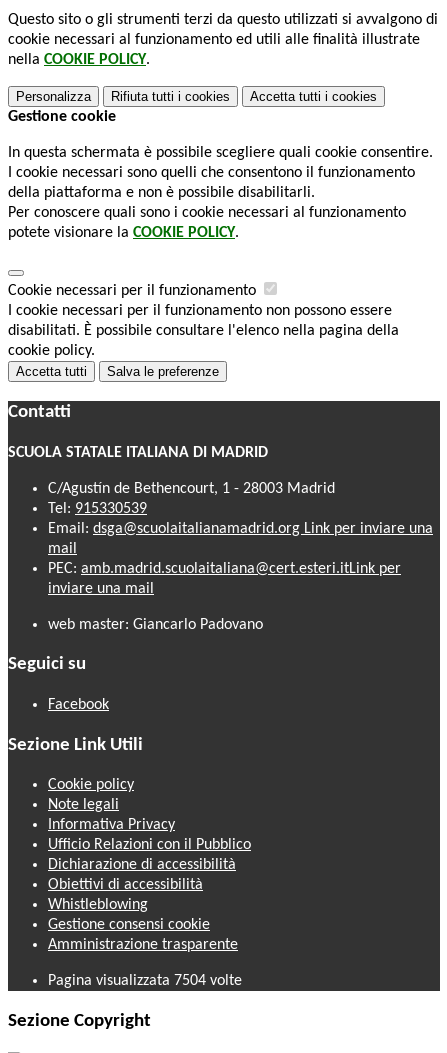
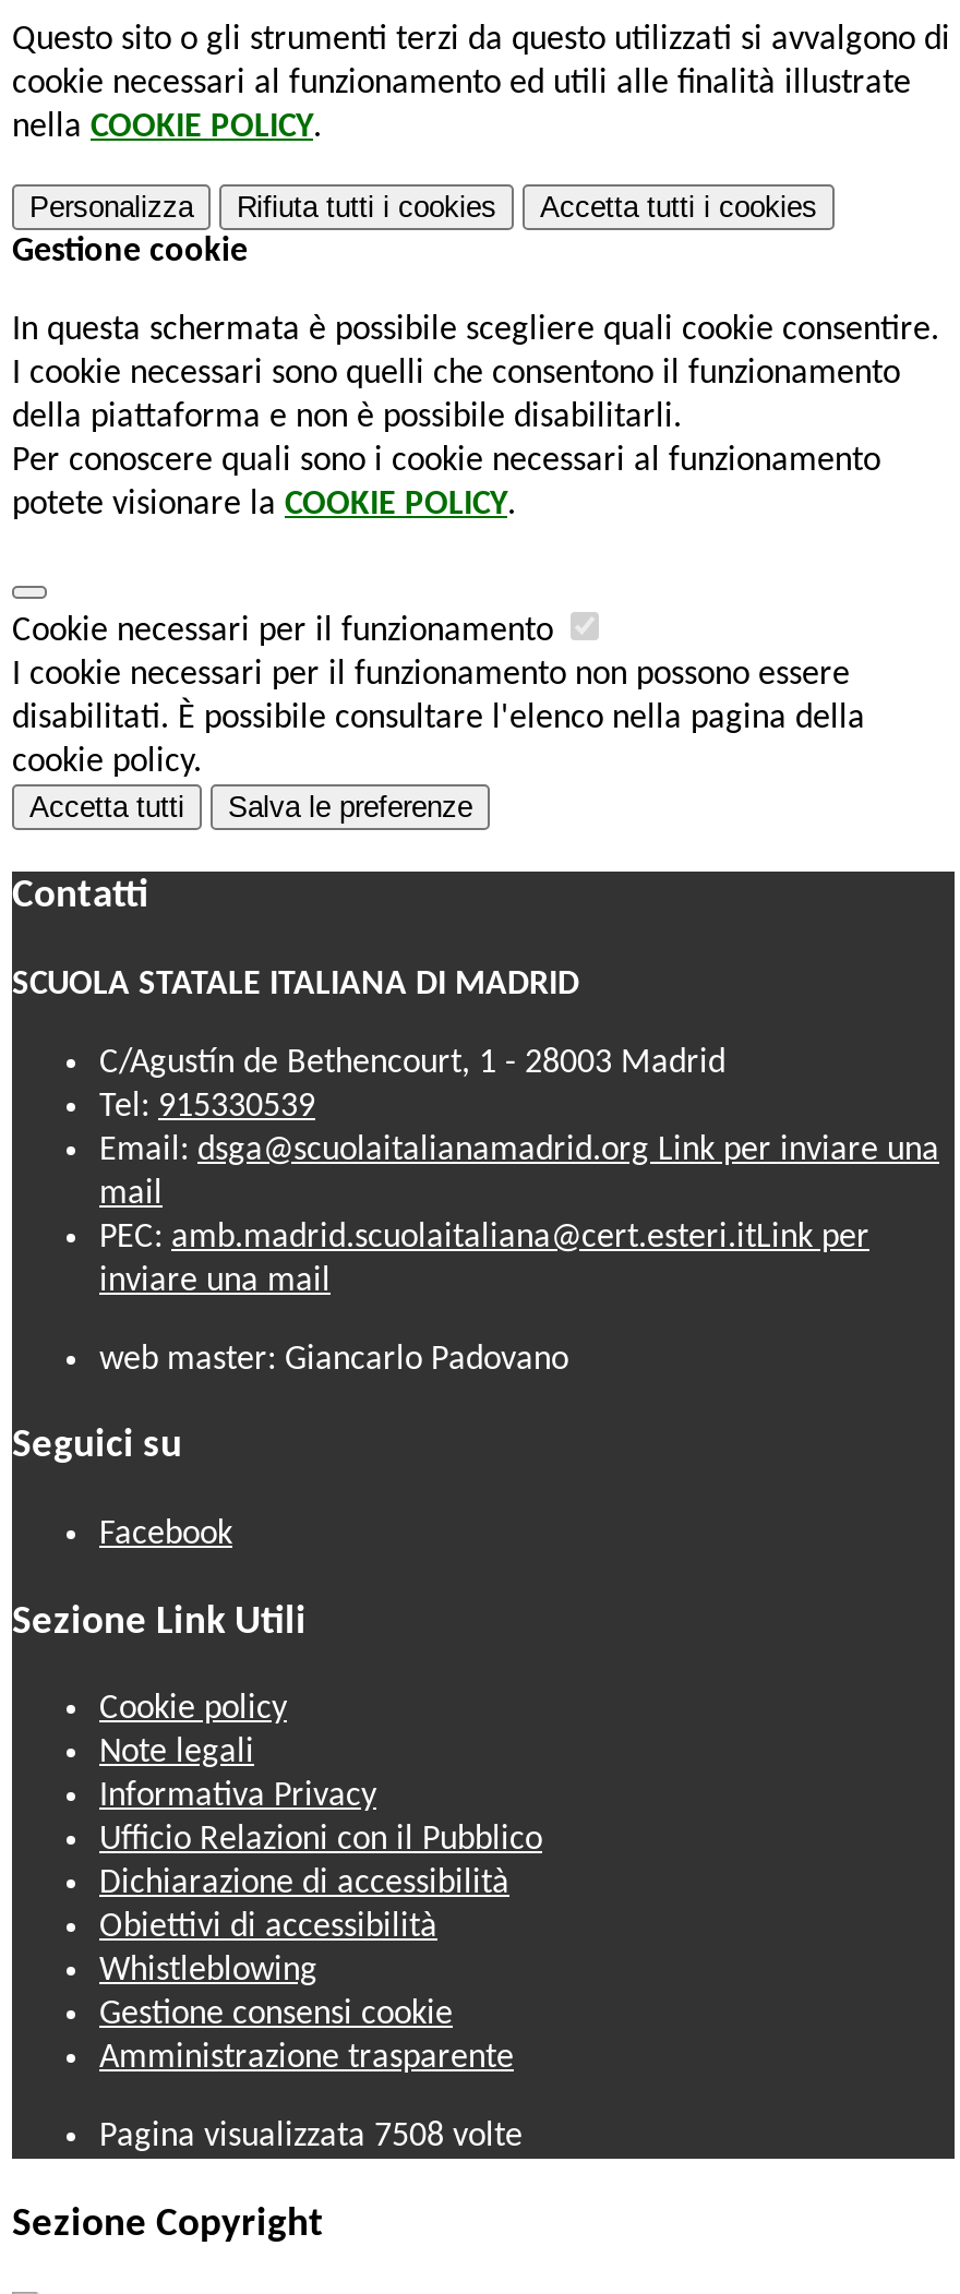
- Pagina visualizzata 7504 volte
+ Pagina visualizzata 7508 volte
